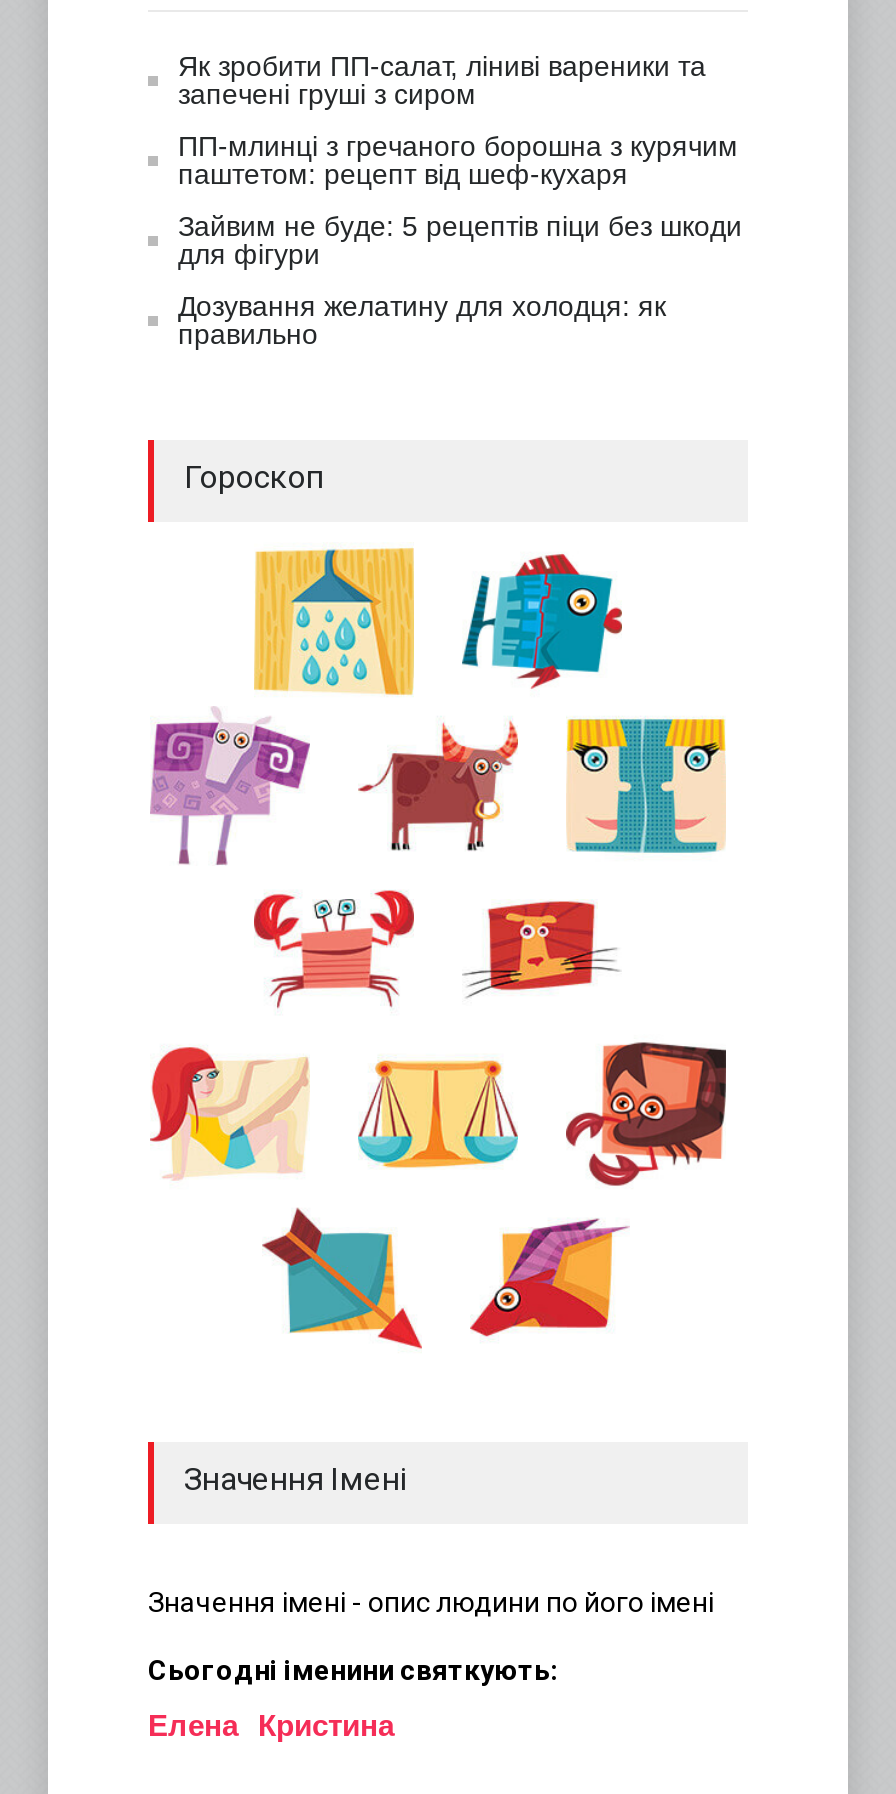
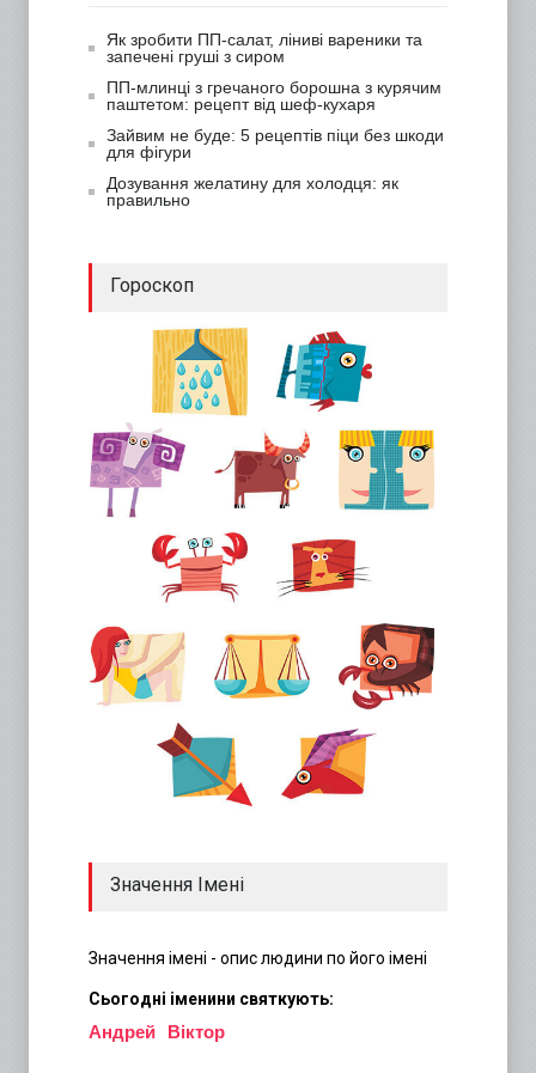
- Елена
+ Андрей

- Кристина
+ Віктор
